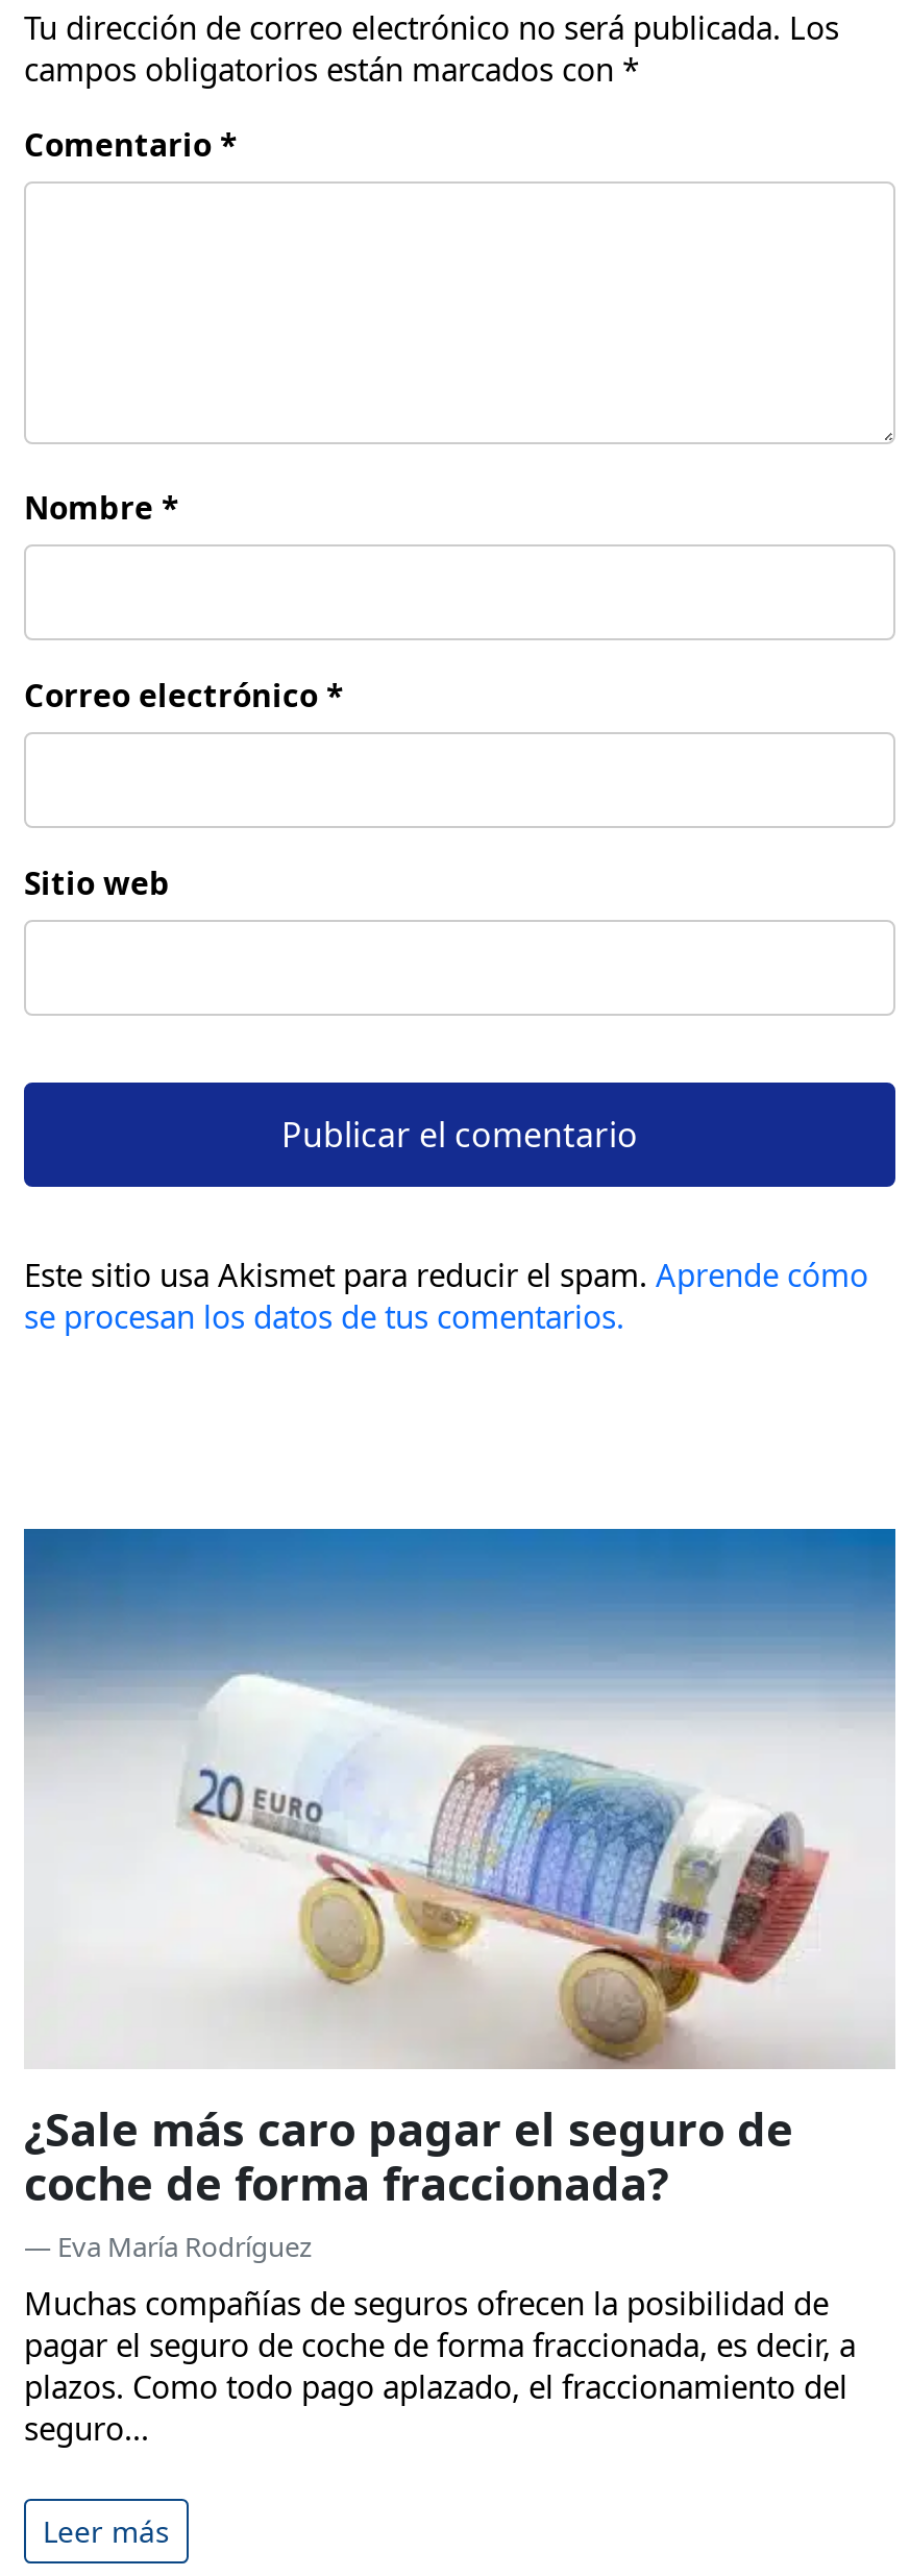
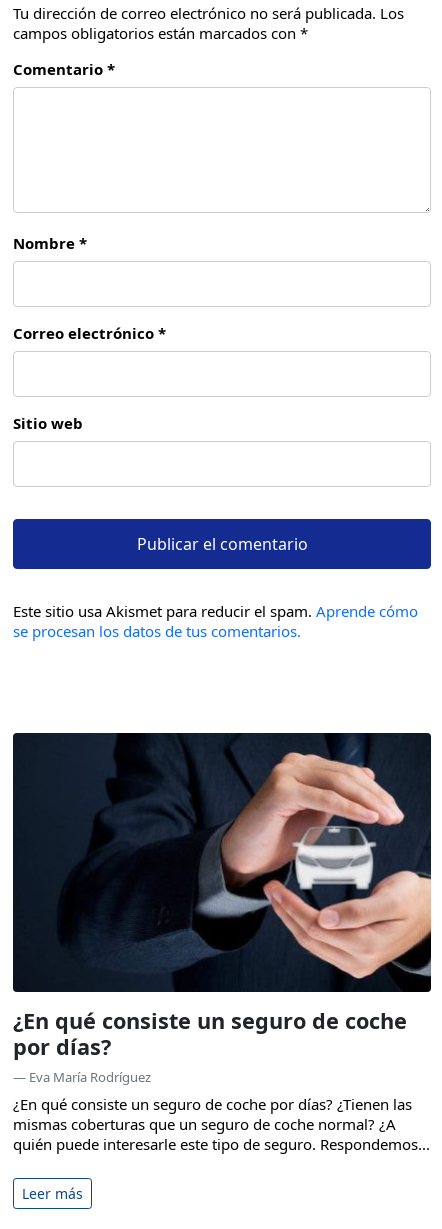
- [image]
- ¿Sale más caro pagar el seguro de
- coche de forma fraccionada?
+ [image]
+ ¿En qué consiste un seguro de coche
+ por días?

- Muchas compañías de seguros ofrecen la posibilidad de
- pagar el seguro de coche de forma fraccionada, es decir, a
- plazos. Como todo pago aplazado, el fraccionamiento del
- seguro...
+ ¿En qué consiste un seguro de coche por días? ¿Tienen las
+ mismas coberturas que un seguro de coche normal? ¿A
+ quién puede interesarle este tipo de seguro. Respondemos...
